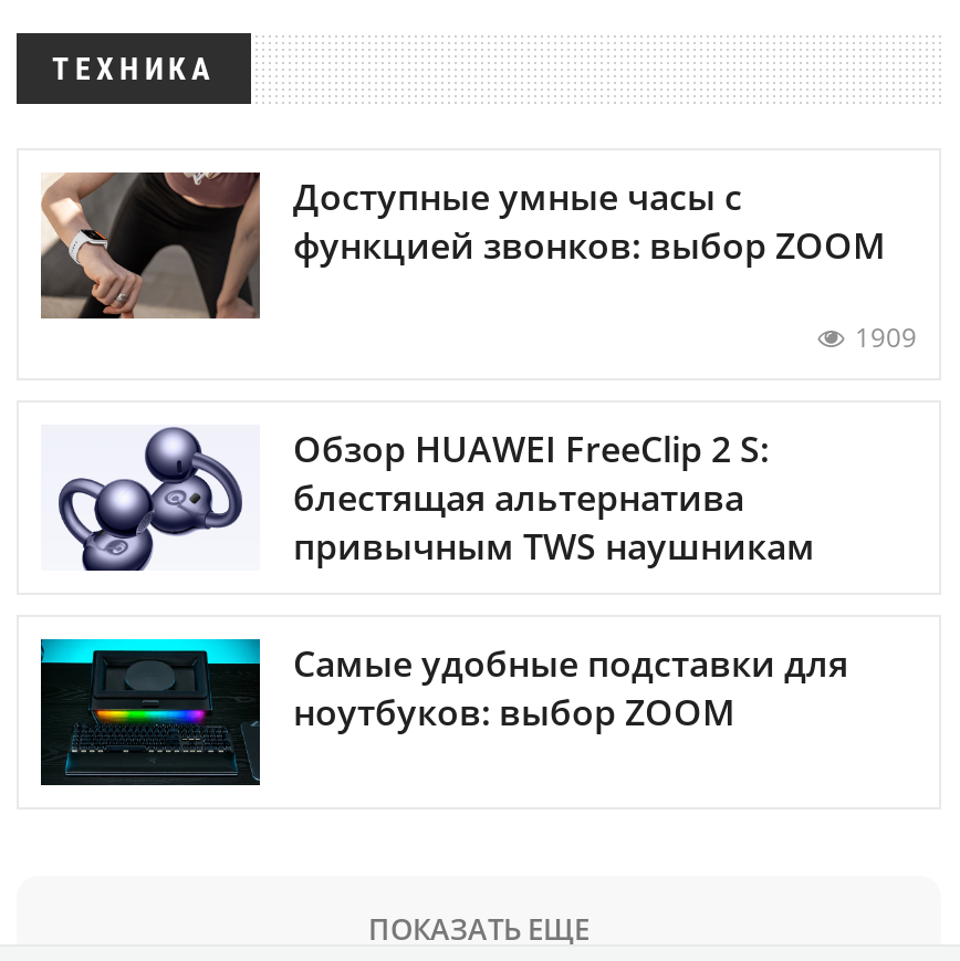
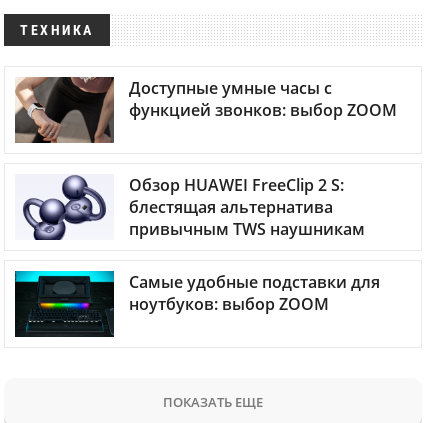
- 1909
